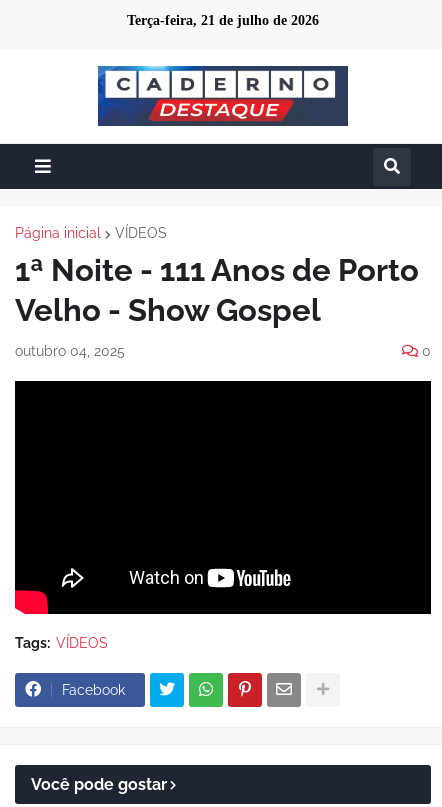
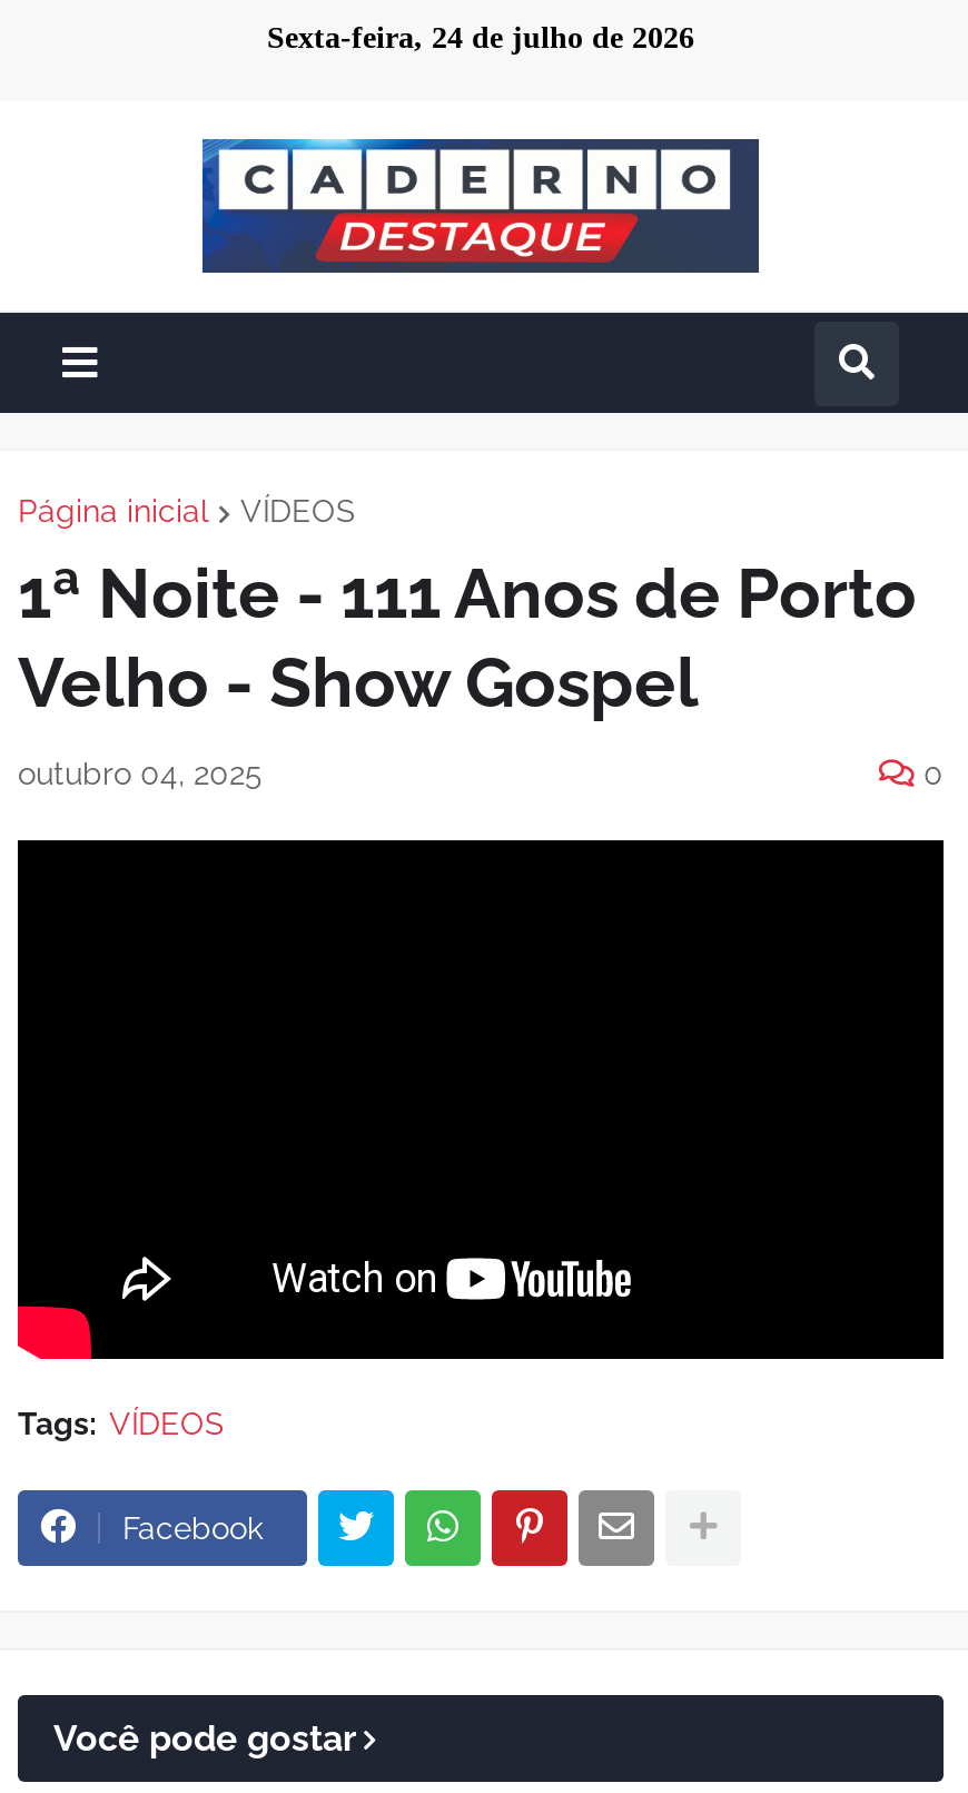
- Terça-feira, 21 de julho de 2026
+ Sexta-feira, 24 de julho de 2026
